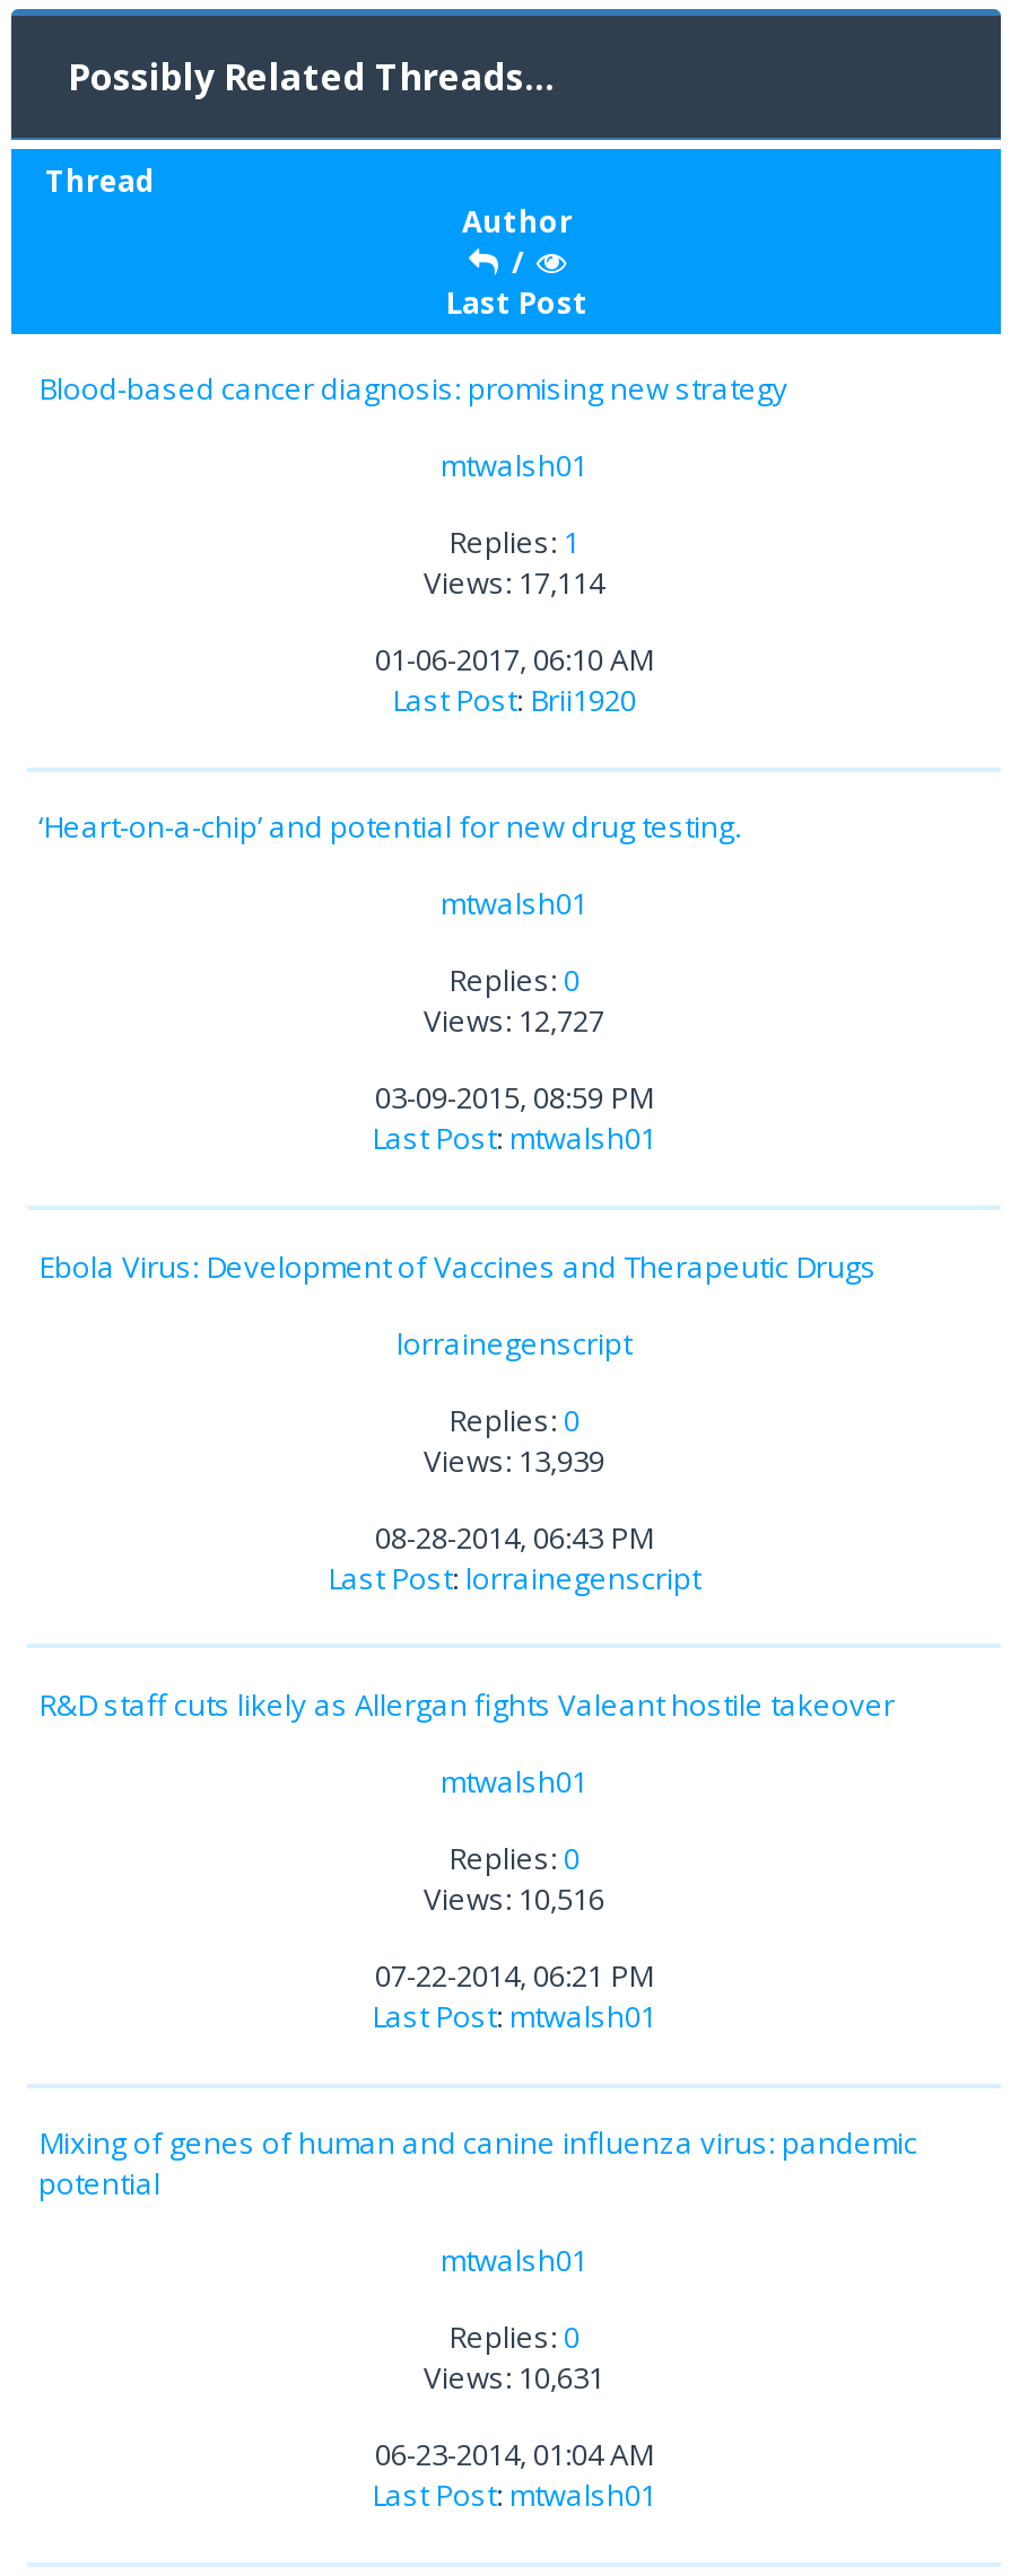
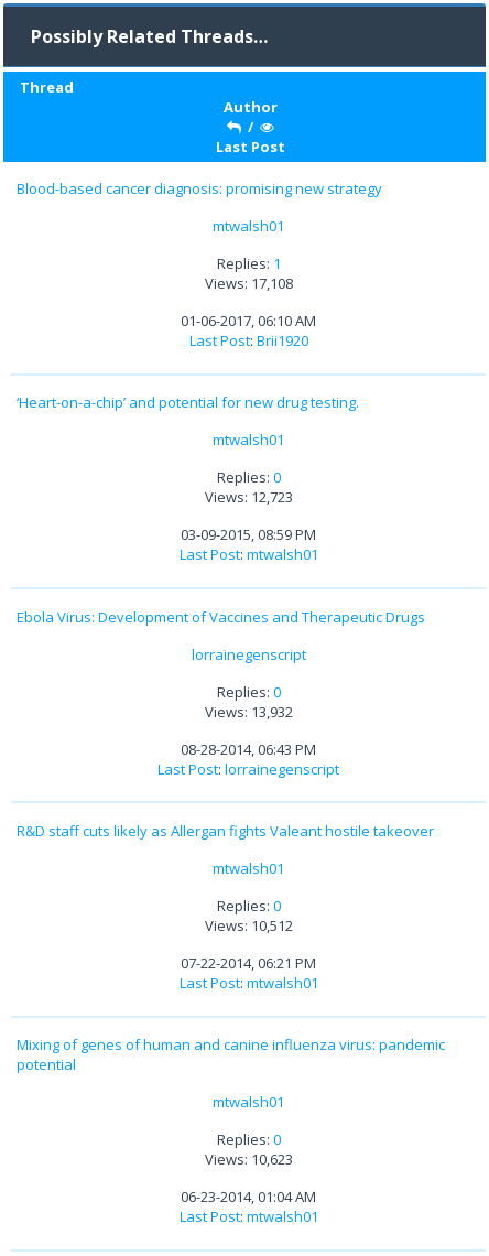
- Views: 17,114
+ Views: 17,108

- Views: 12,727
+ Views: 12,723

- Views: 13,939
+ Views: 13,932

- Views: 10,516
+ Views: 10,512

- Views: 10,631
+ Views: 10,623
